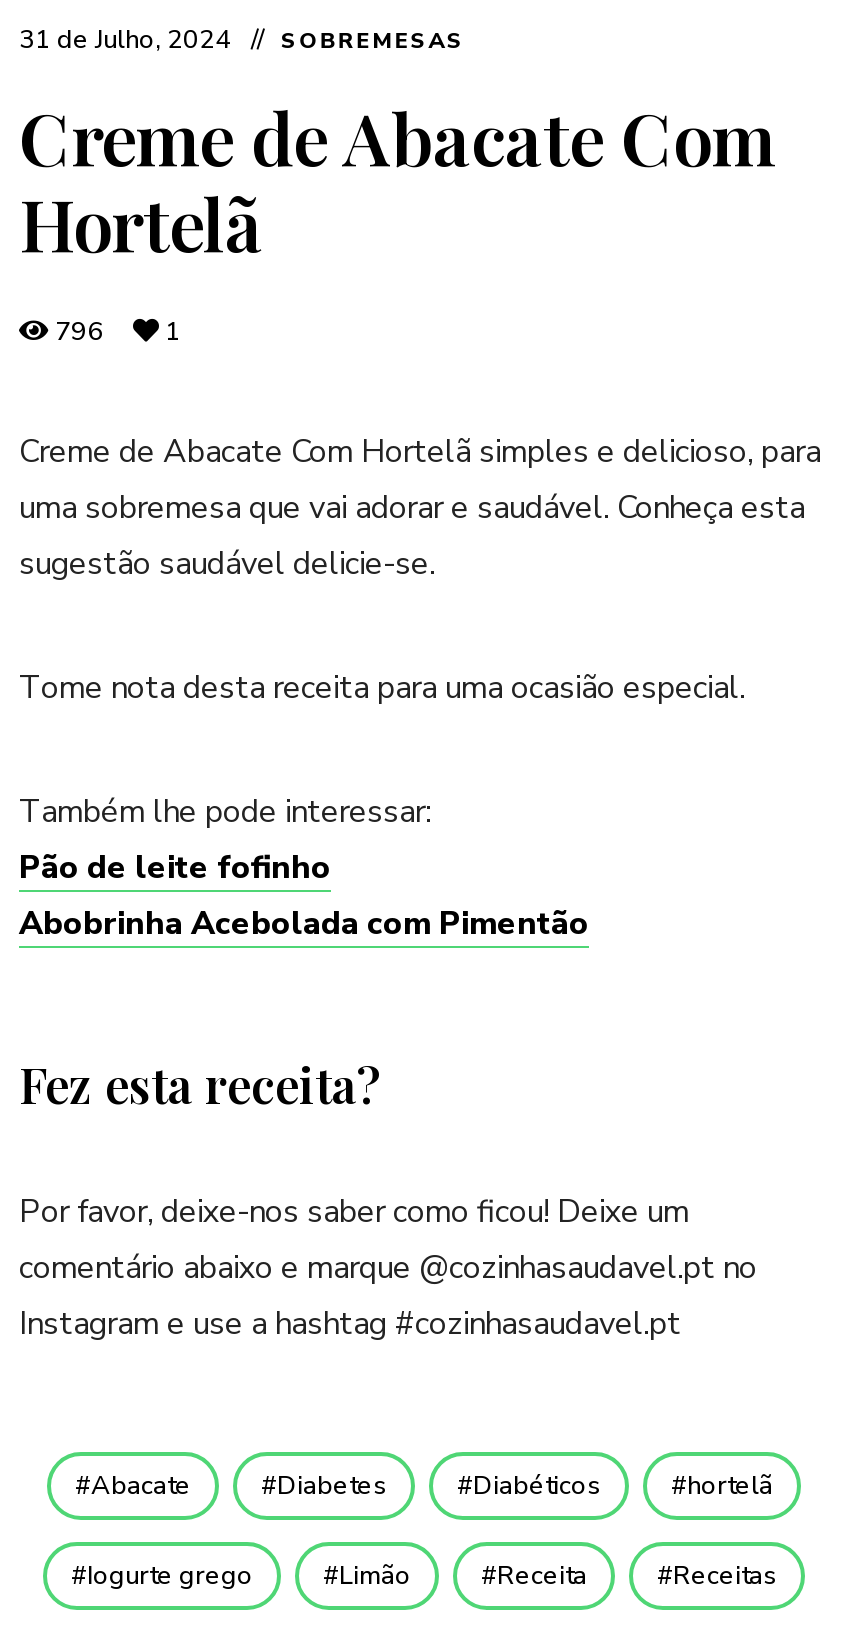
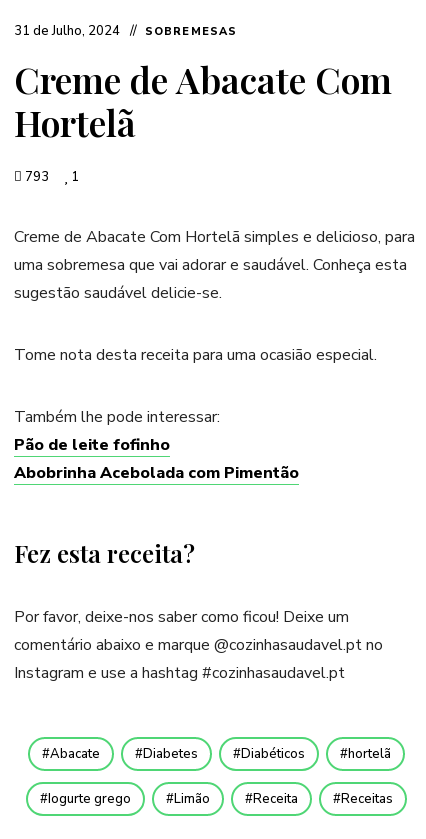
- 796 1
+ 793 1
